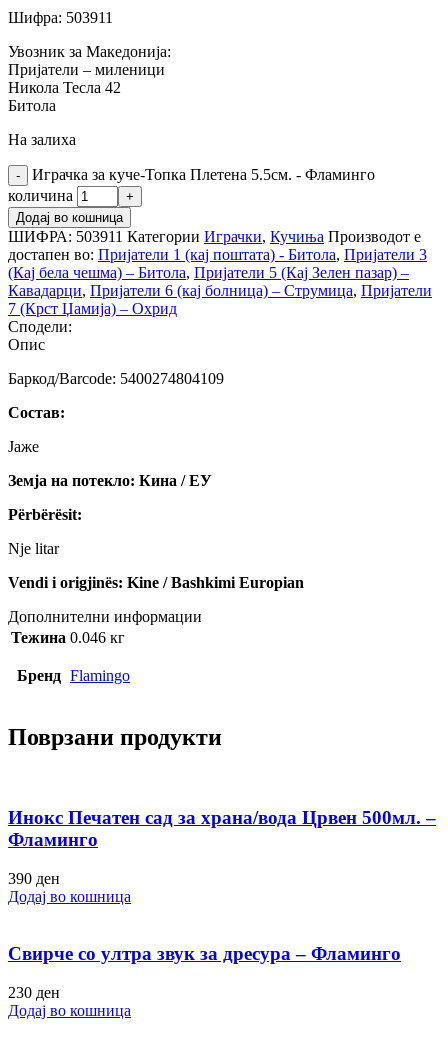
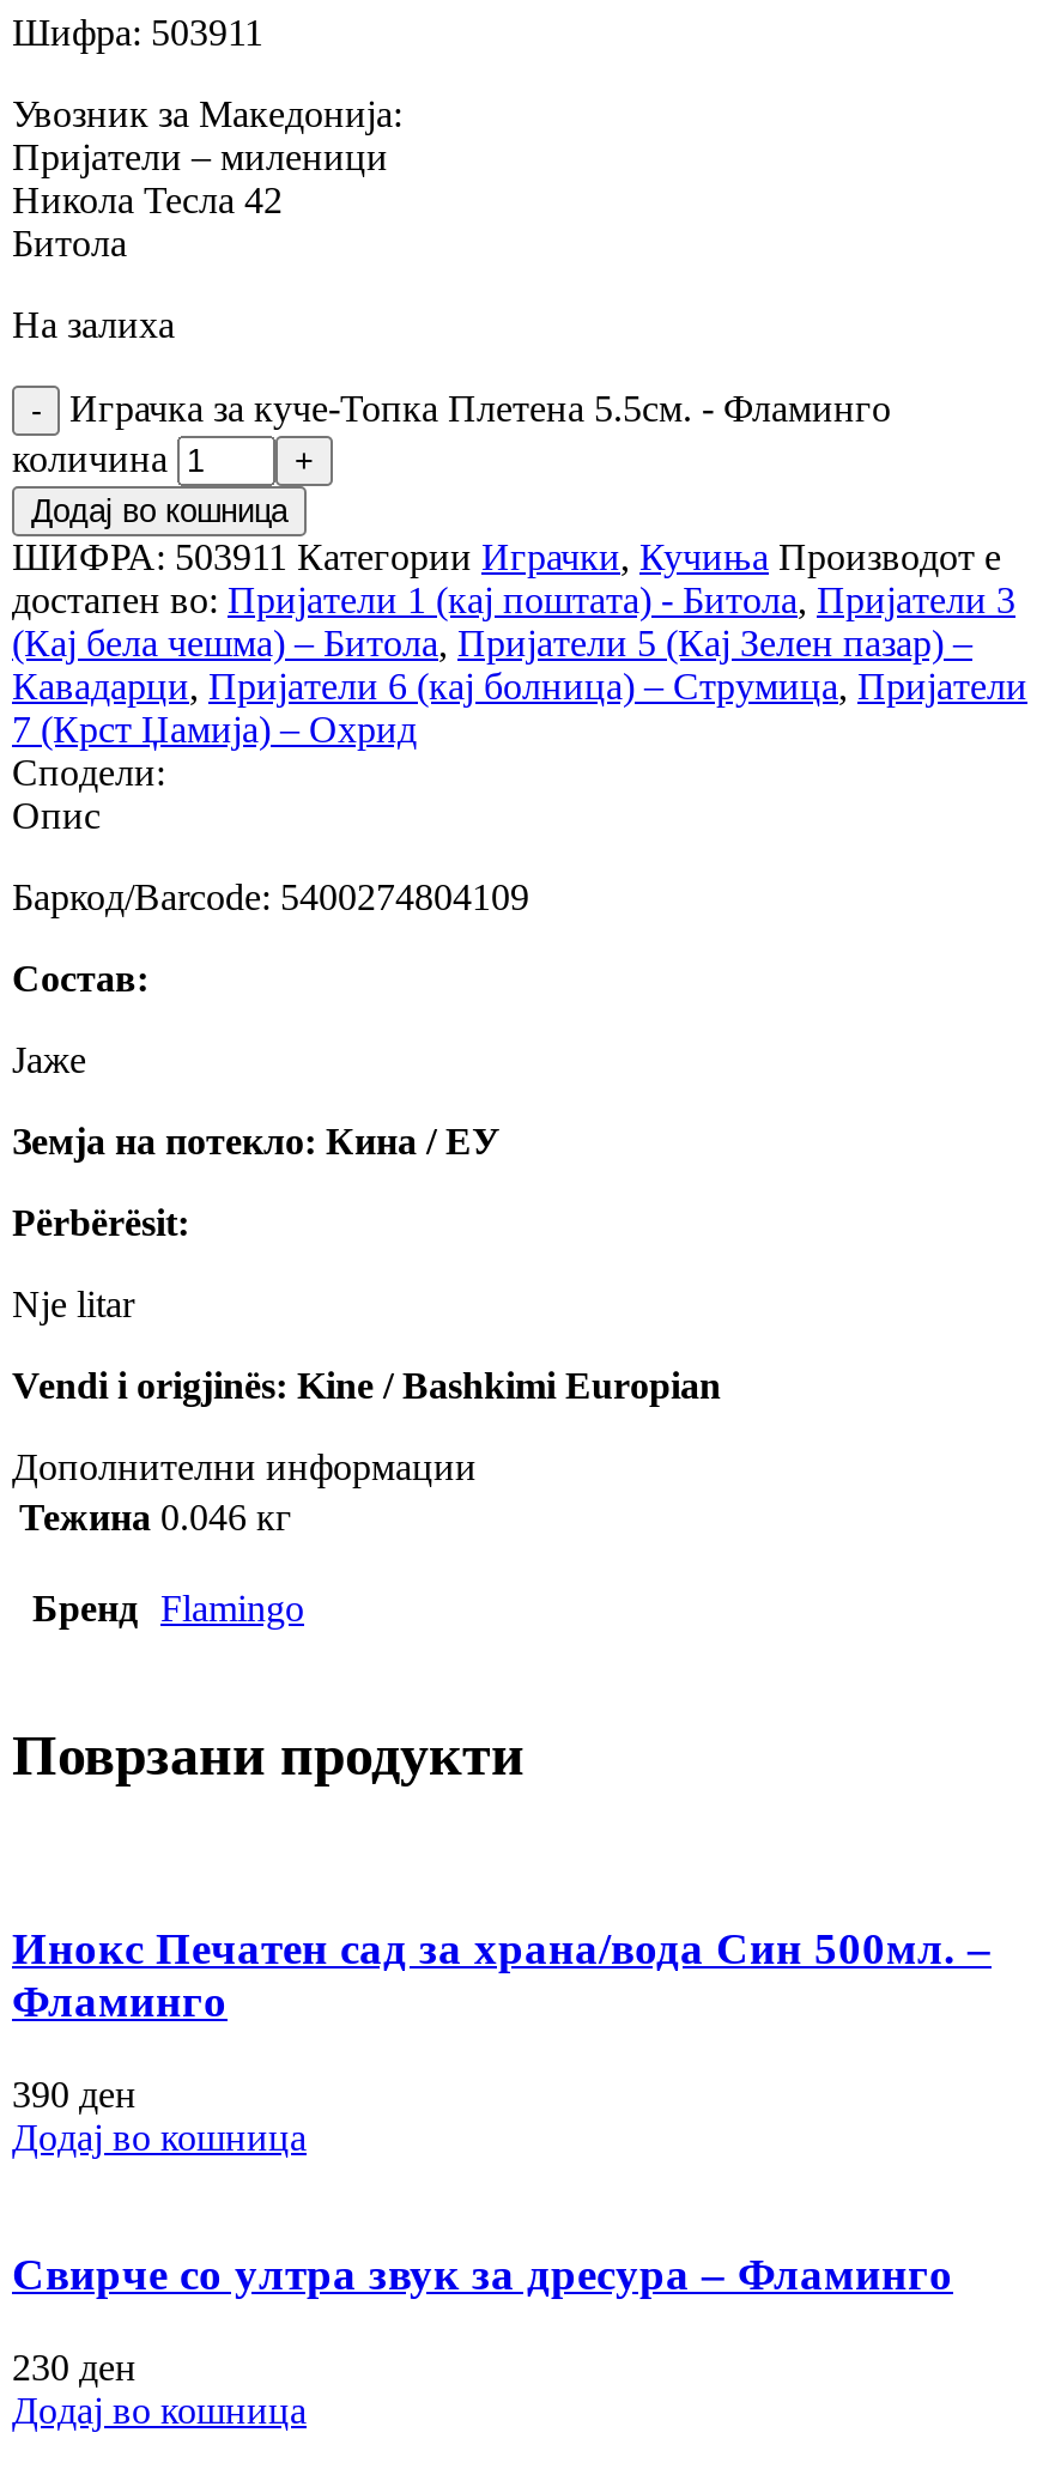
- Инокс Печатен сад за храна/вода Црвен 500мл. –
+ Инокс Печатен сад за храна/вода Син 500мл. –
